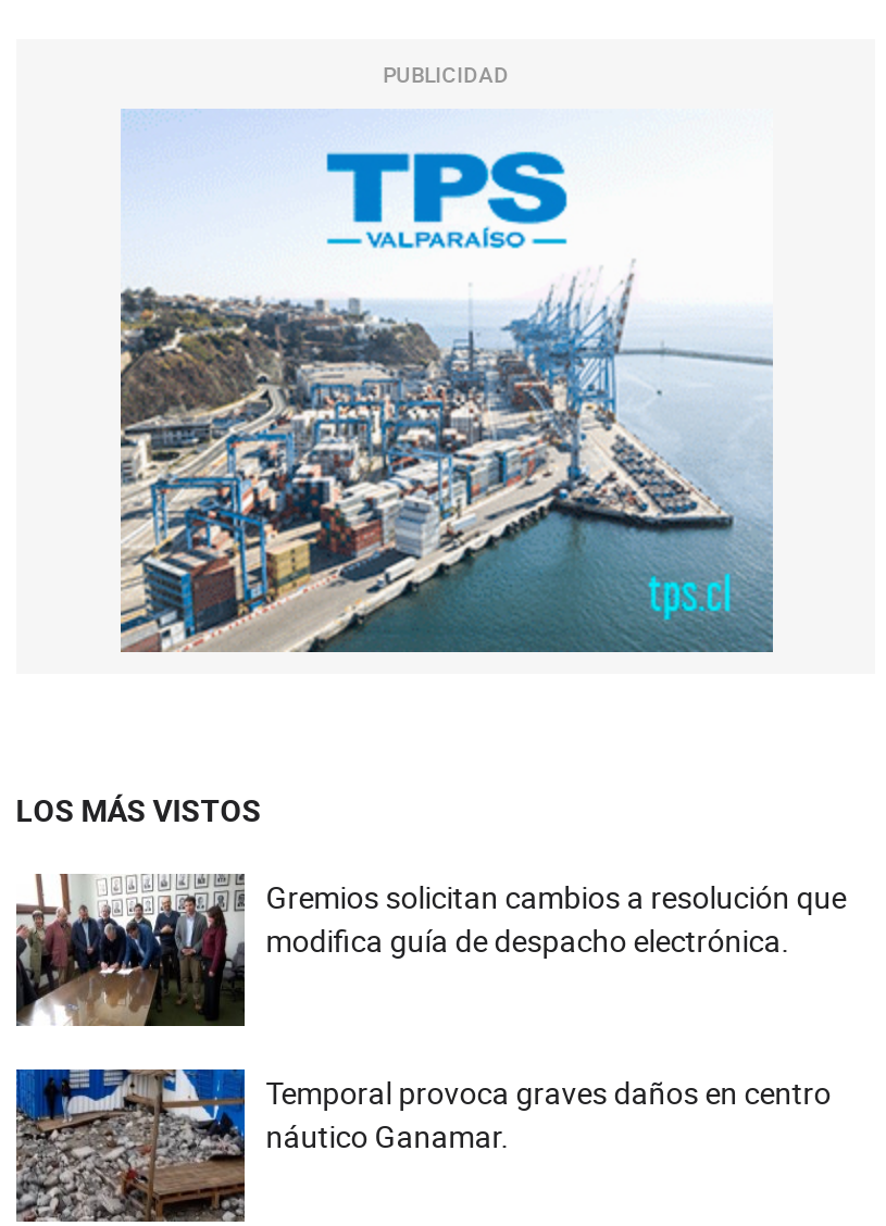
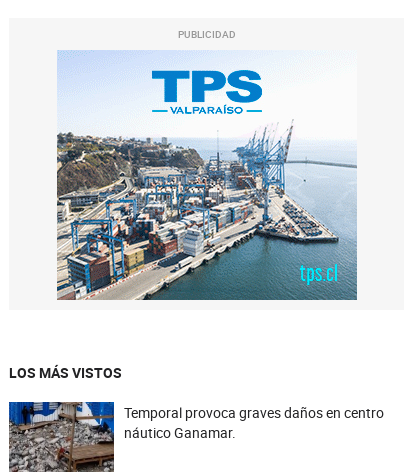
- [image]
- Gremios solicitan cambios a resolución que
- modifica guía de despacho electrónica.
